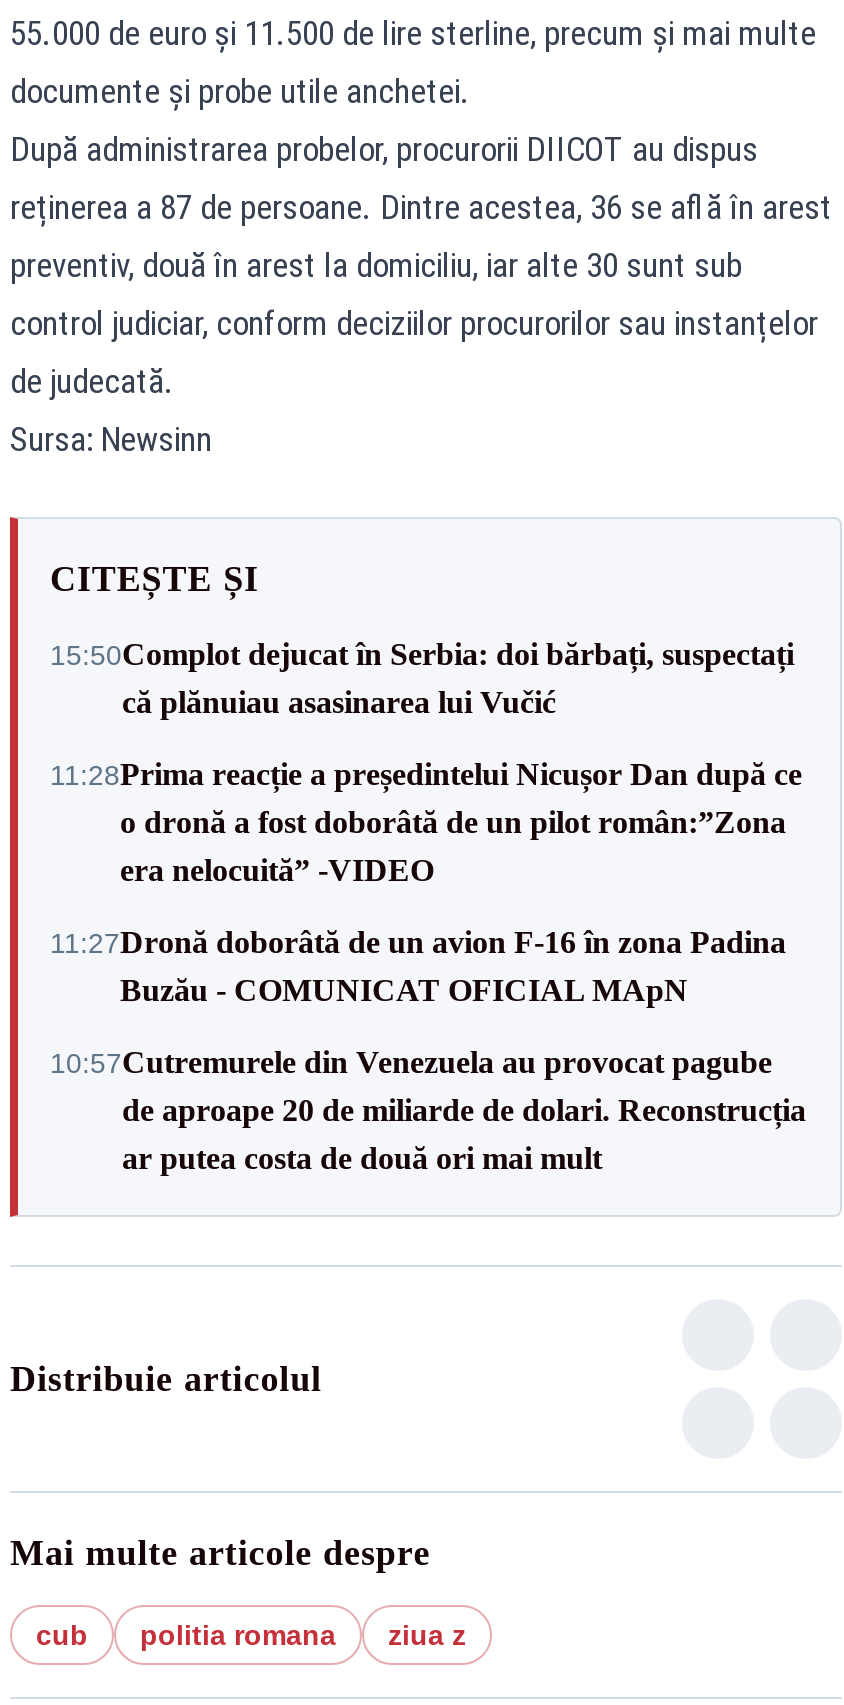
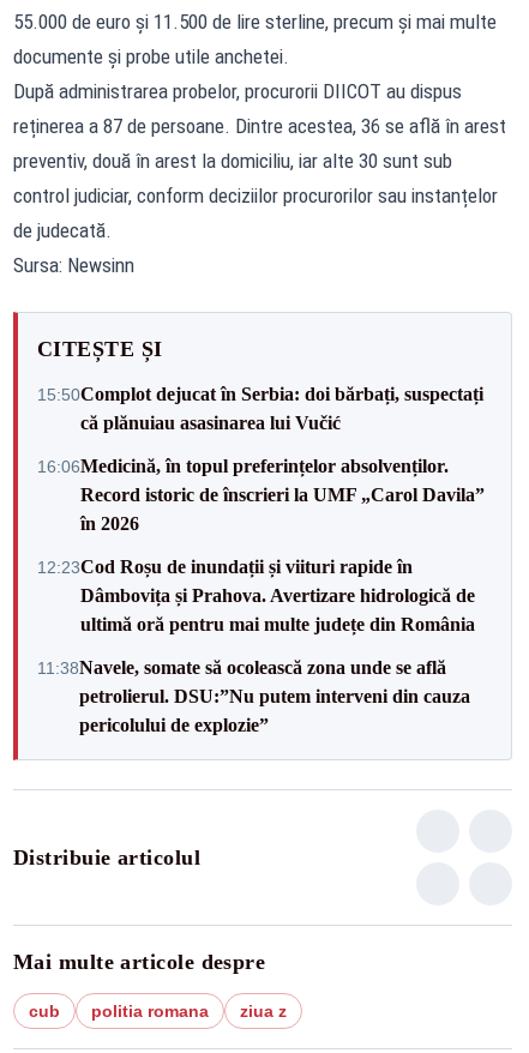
- 11:28Prima reacție a președintelui Nicușor Dan după ce
- o dronă a fost doborâtă de un pilot român:”Zona
- era nelocuită” -VIDEO
+ 16:06Medicină, în topul preferințelor absolvenților.
+ Record istoric de înscrieri la UMF „Carol Davila”
+ în 2026

- 11:27Dronă doborâtă de un avion F‑16 în zona Padina
- Buzău - COMUNICAT OFICIAL MApN
+ 12:23Cod Roșu de inundații și viituri rapide în
+ Dâmbovița și Prahova. Avertizare hidrologică de
+ ultimă oră pentru mai multe județe din România

- 10:57Cutremurele din Venezuela au provocat pagube
- de aproape 20 de miliarde de dolari. Reconstrucția
- ar putea costa de două ori mai mult
+ 11:38Navele, somate să ocolească zona unde se află
+ petrolierul. DSU:”Nu putem interveni din cauza
+ pericolului de explozie”
